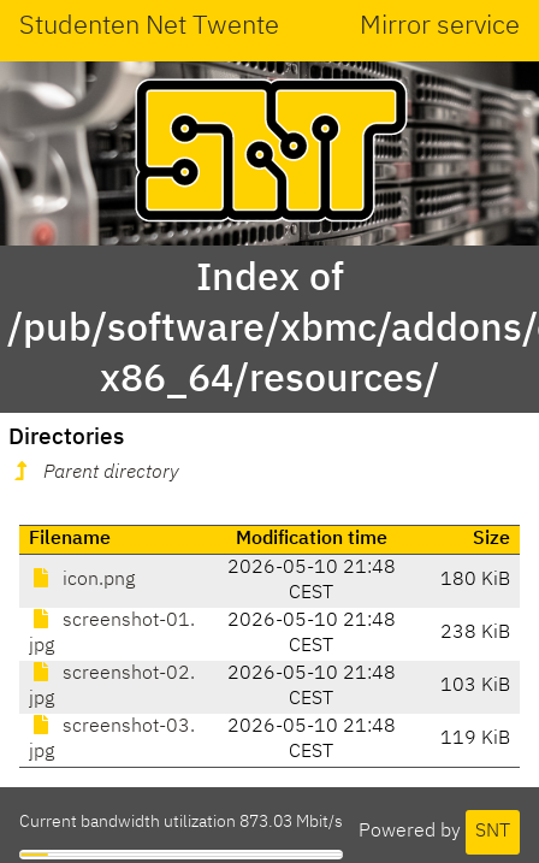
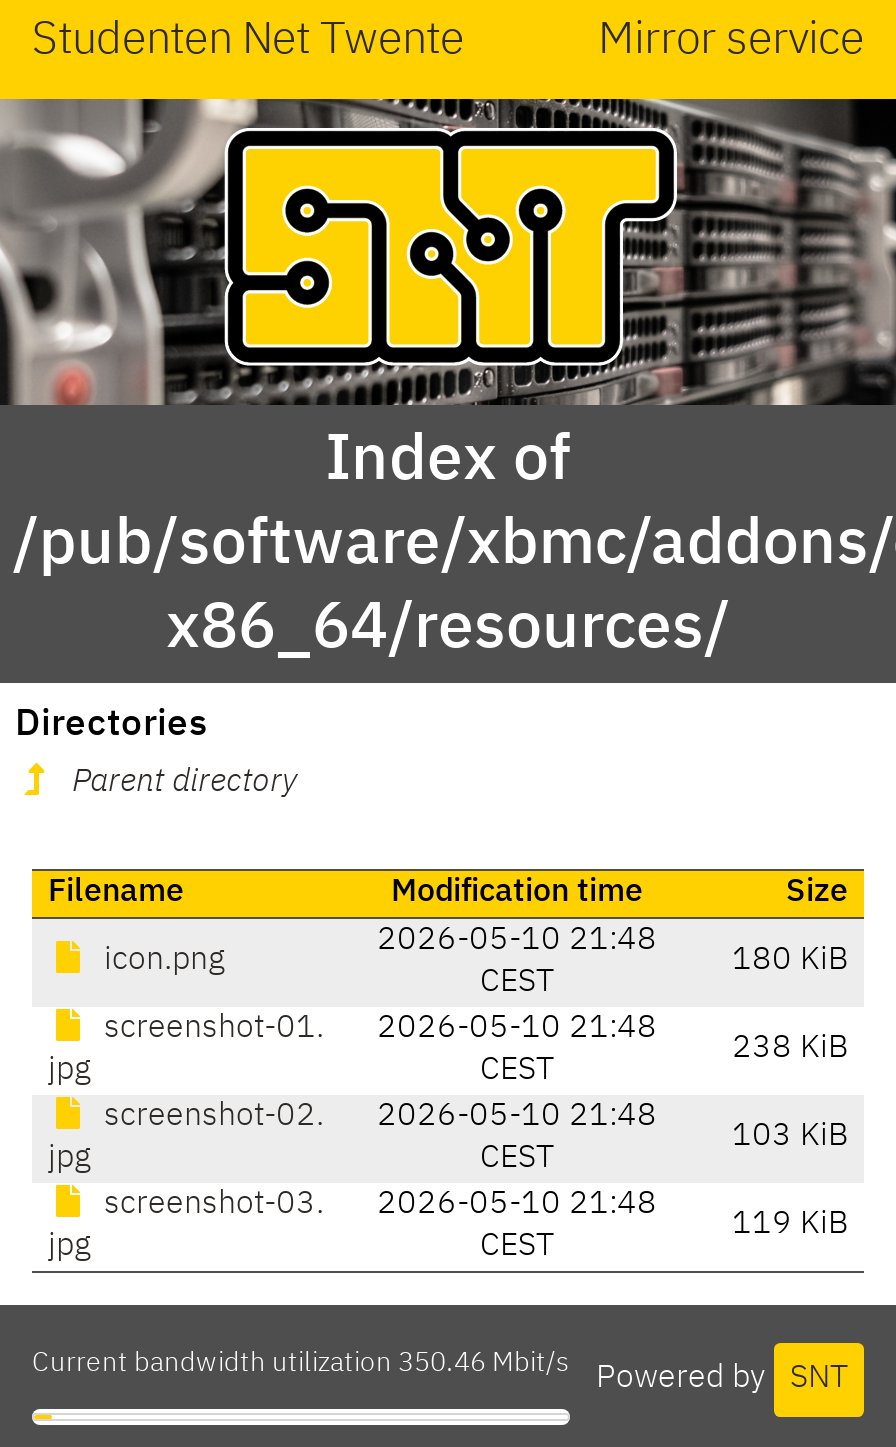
- Current bandwidth utilization 873.03 Mbit/s
+ Current bandwidth utilization 350.46 Mbit/s
